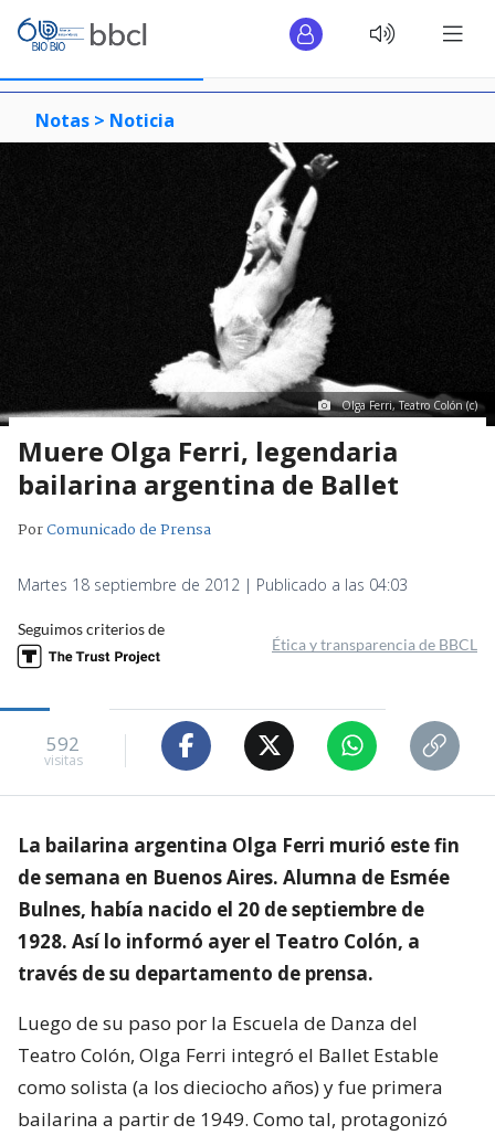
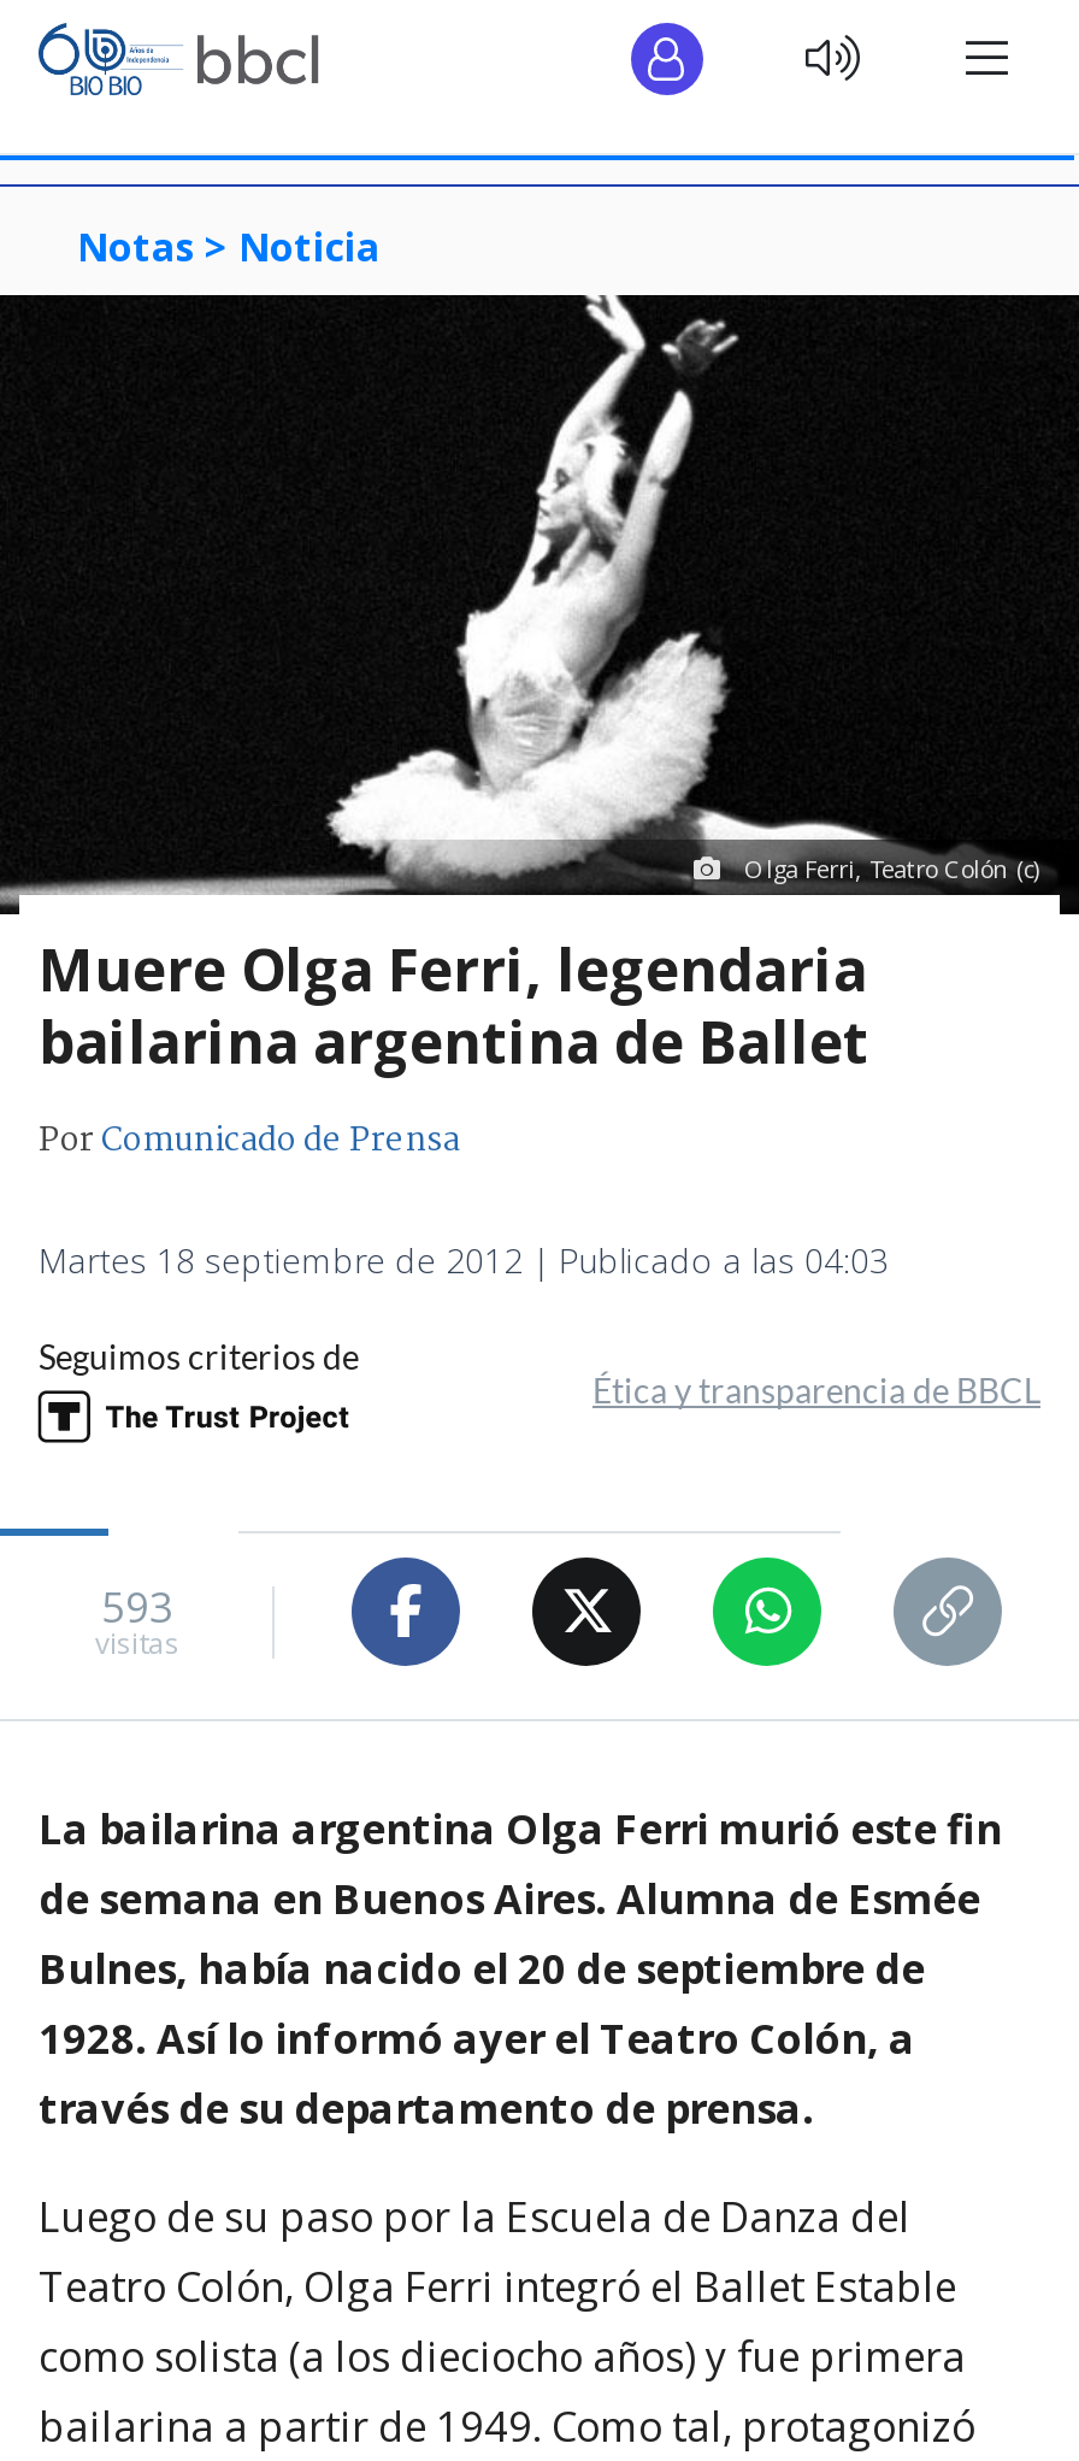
- 592
+ 593
